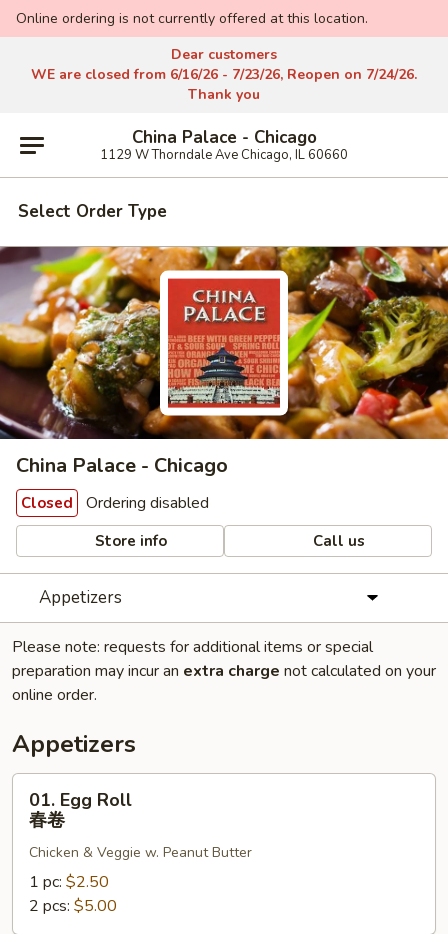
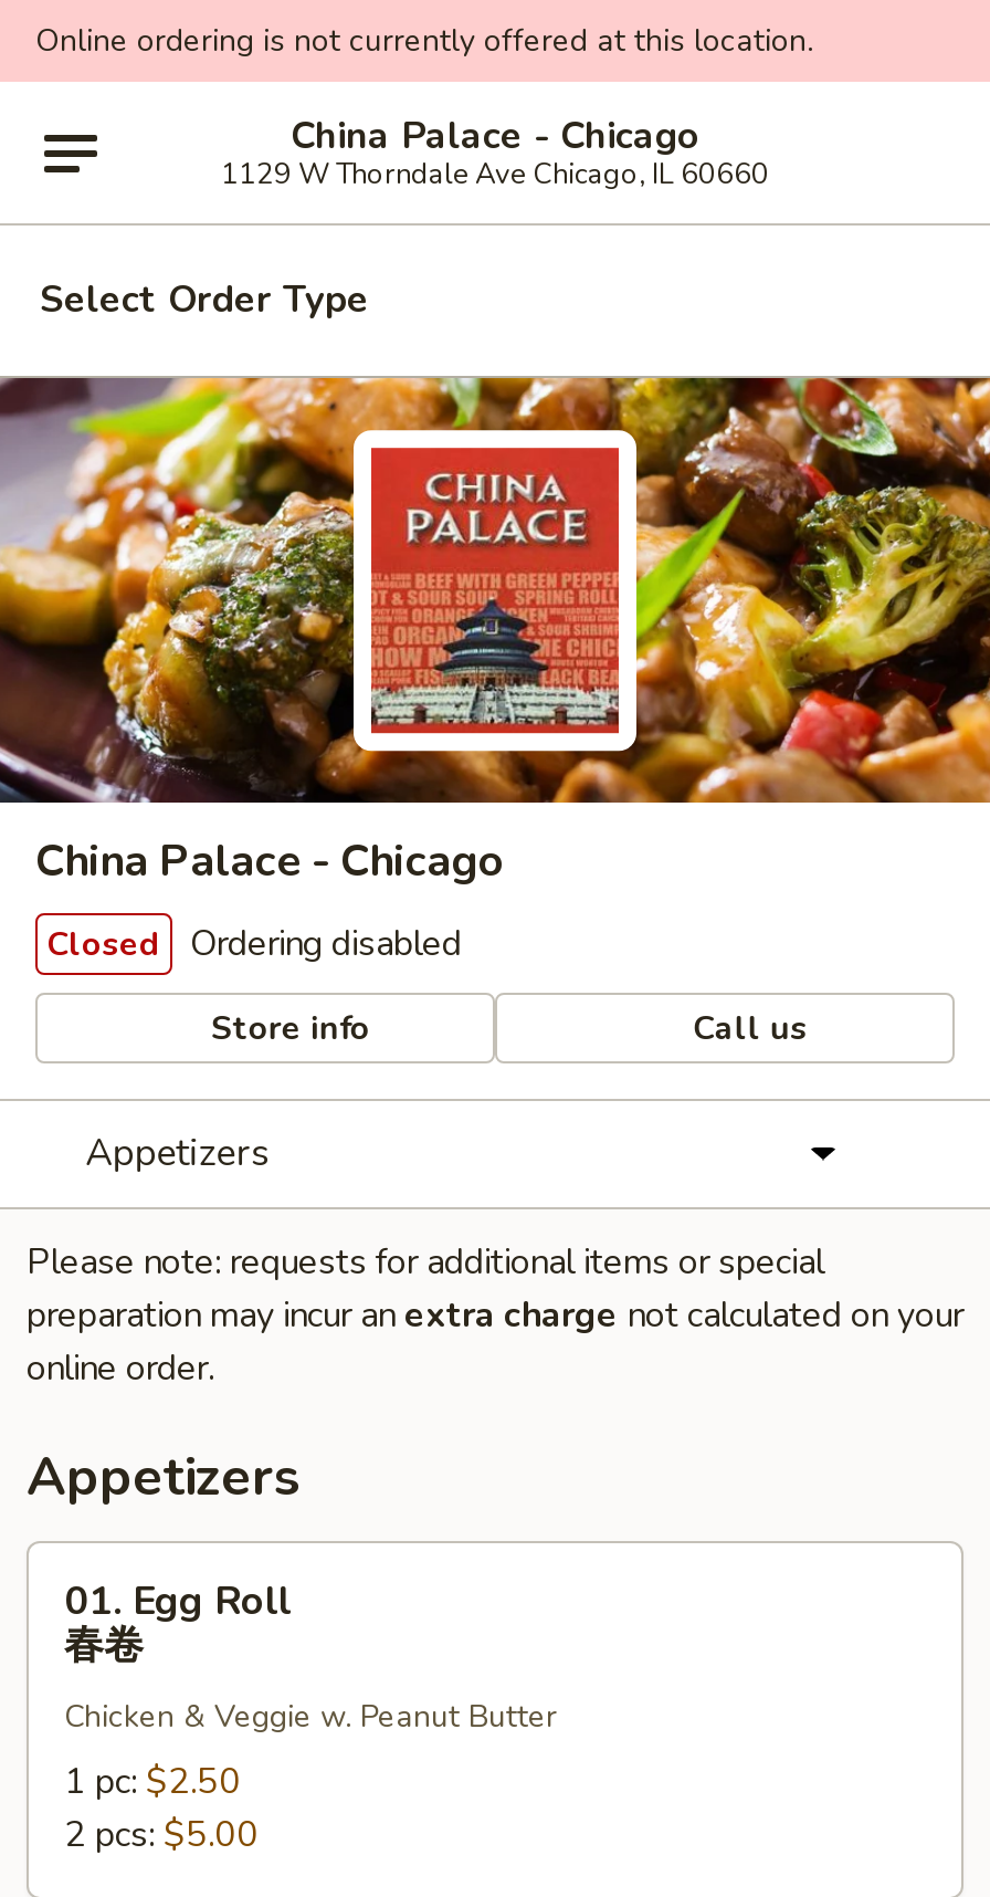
- Dear customers
- WE are closed from 6/16/26 - 7/23/26, Reopen on 7/24/26.
- Thank you
